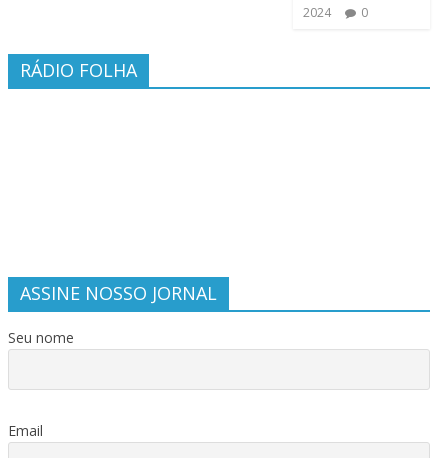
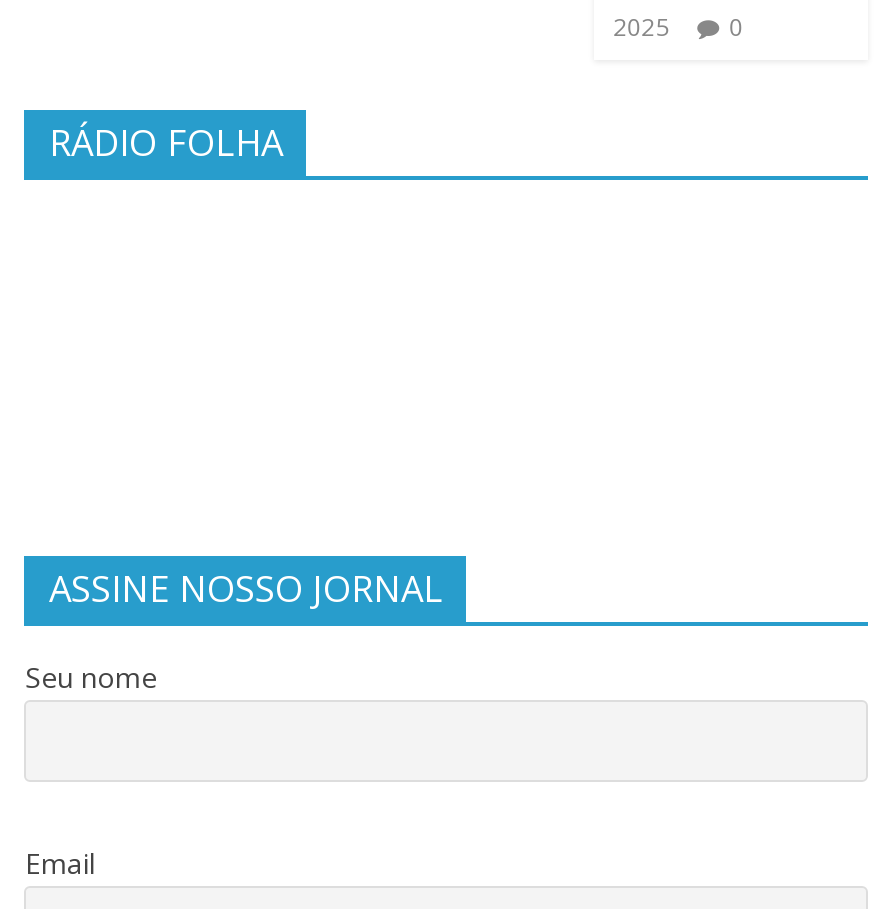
- 2024 0
+ 2025 0
